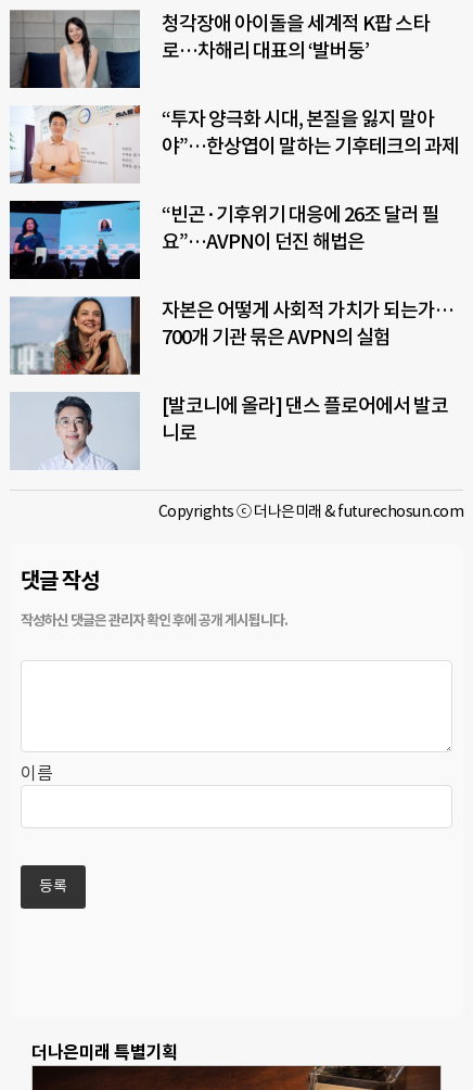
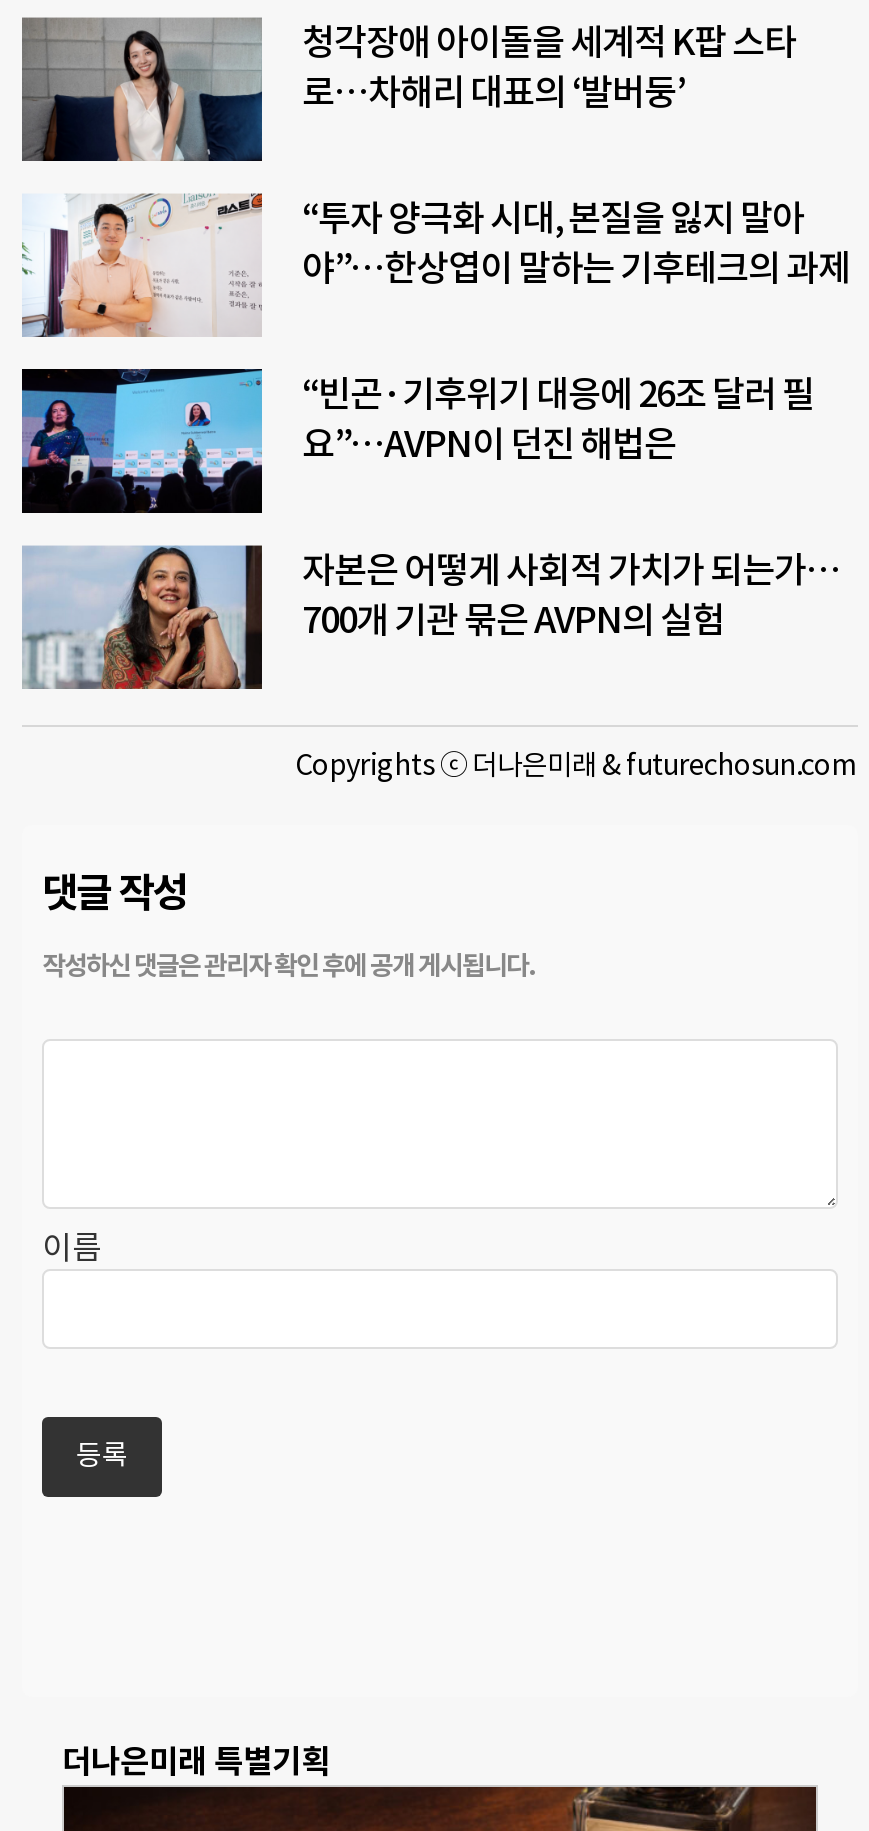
- [image]
- [발코니에 올라] 댄스 플로어에서 발코
- 니로
